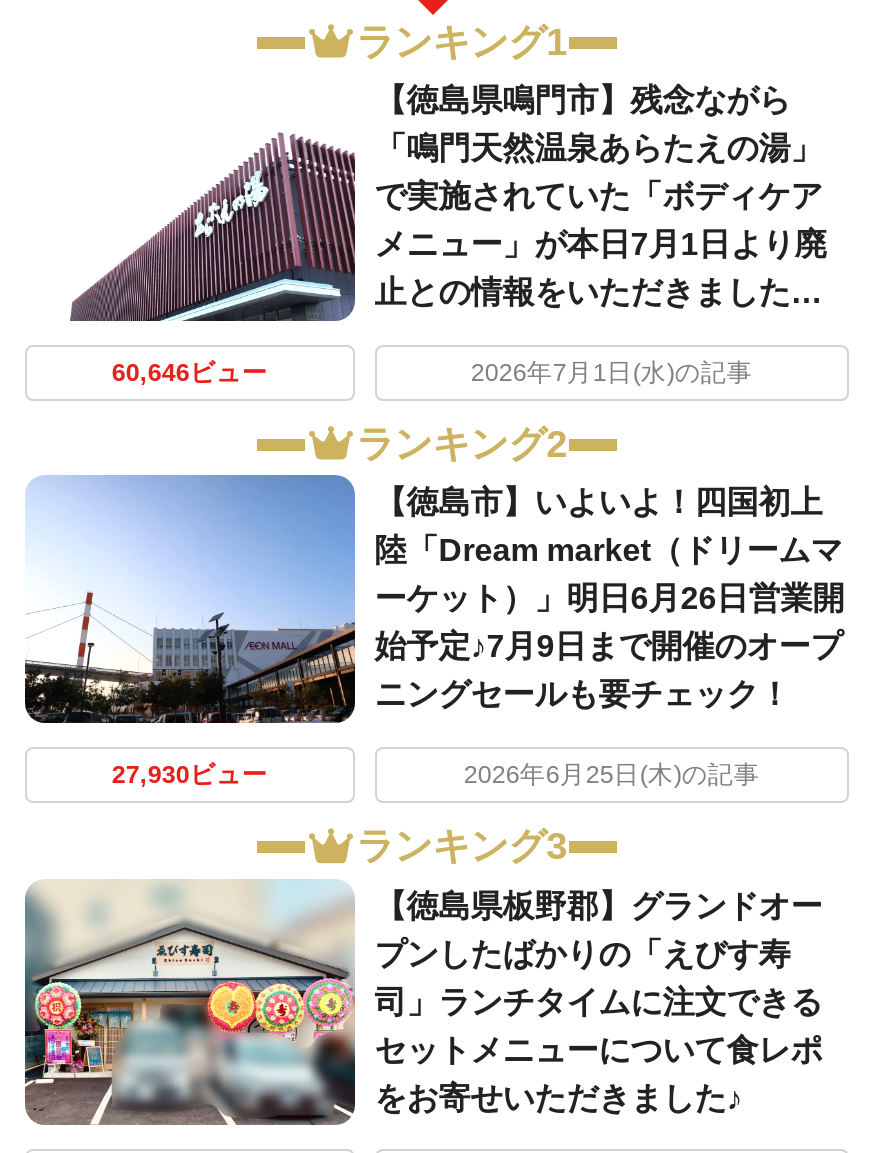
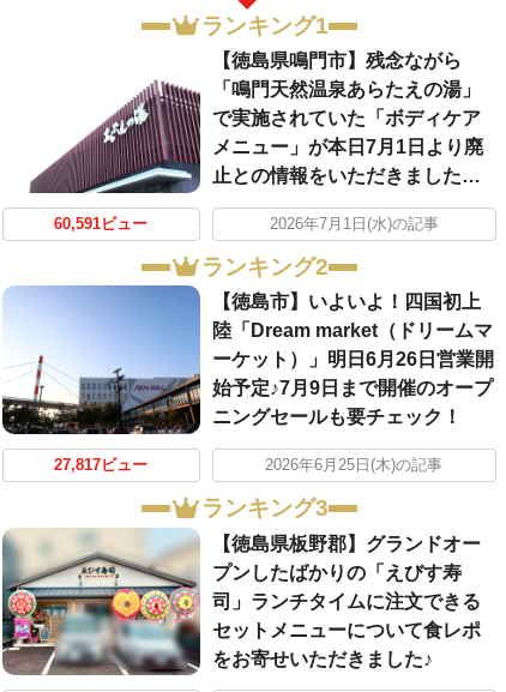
- 60,646ビュー
+ 60,591ビュー

- 27,930ビュー
+ 27,817ビュー
